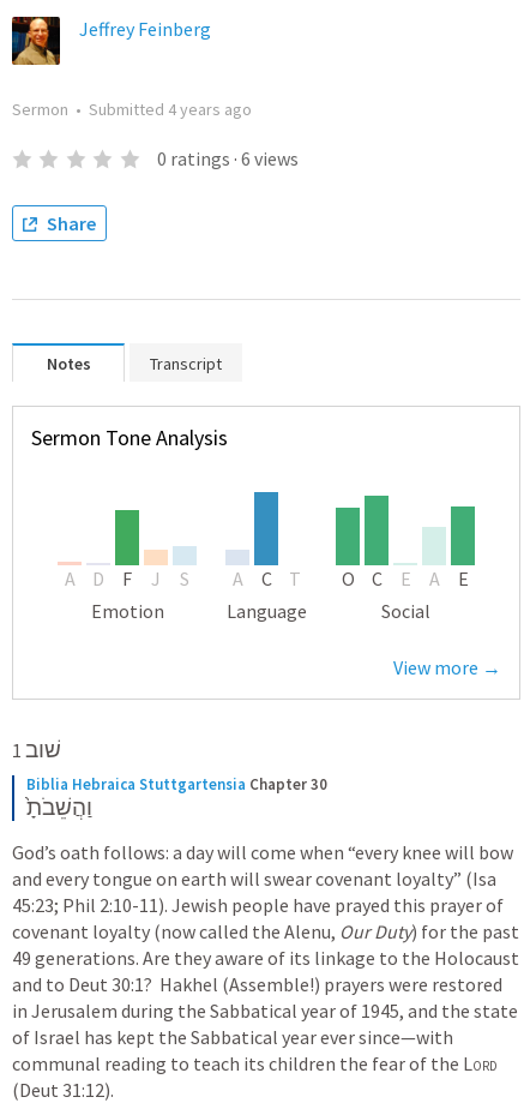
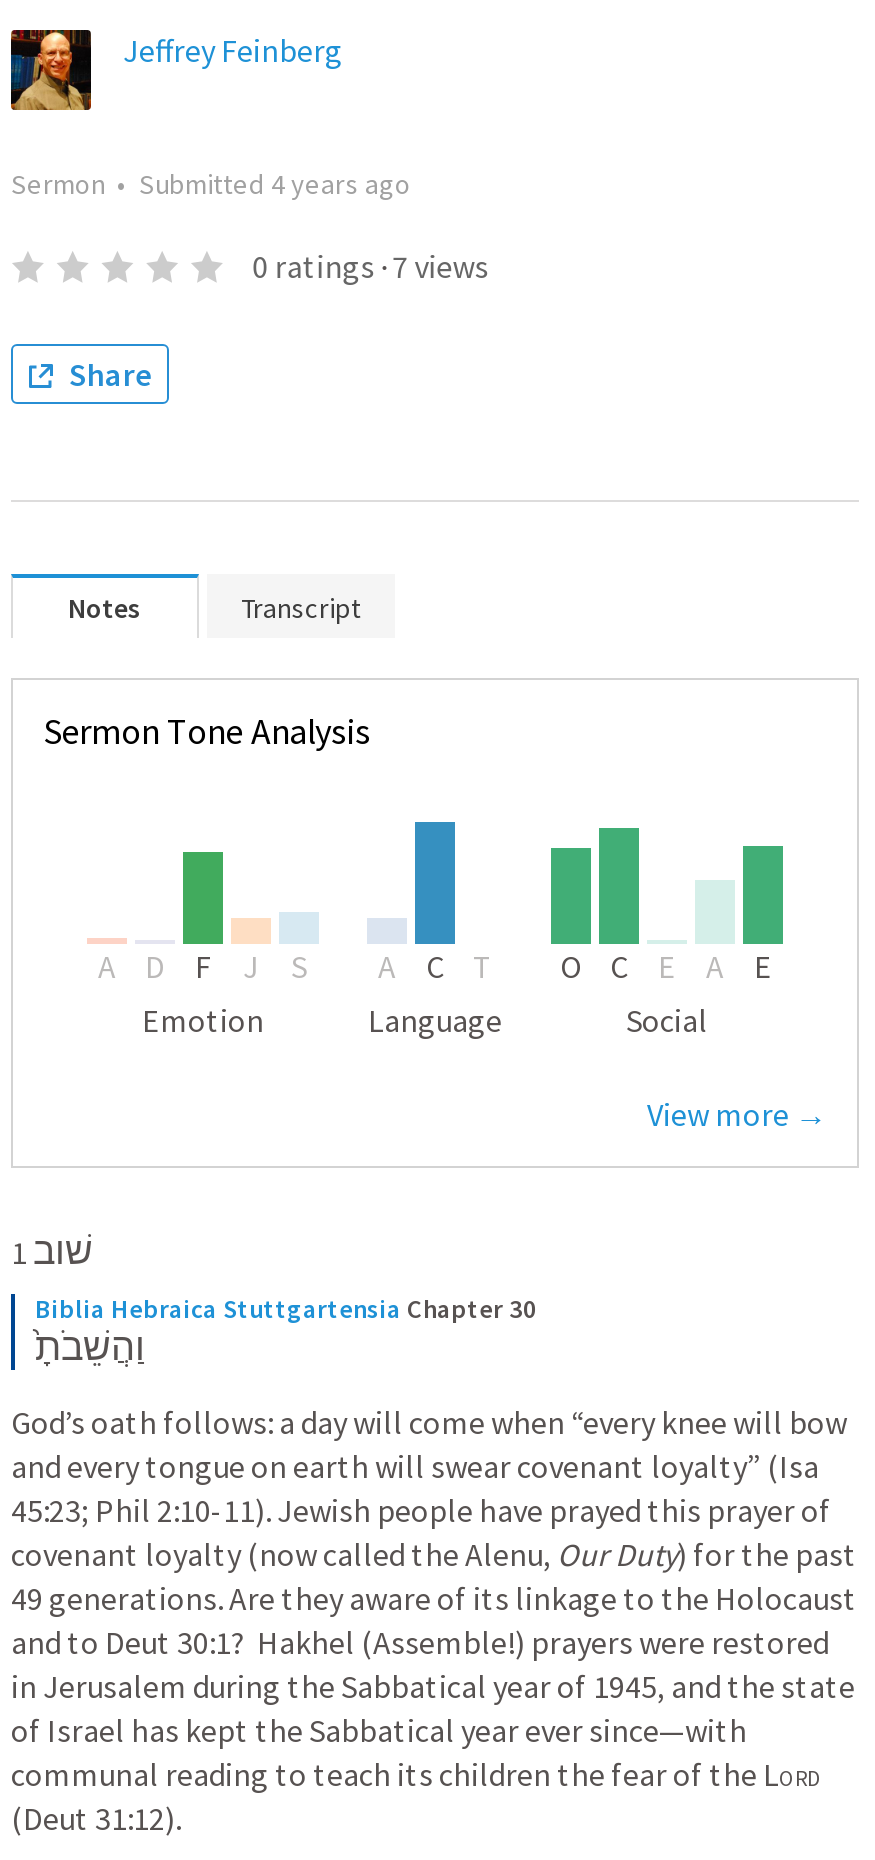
- 0 ratings · 6 views
+ 0 ratings · 7 views
